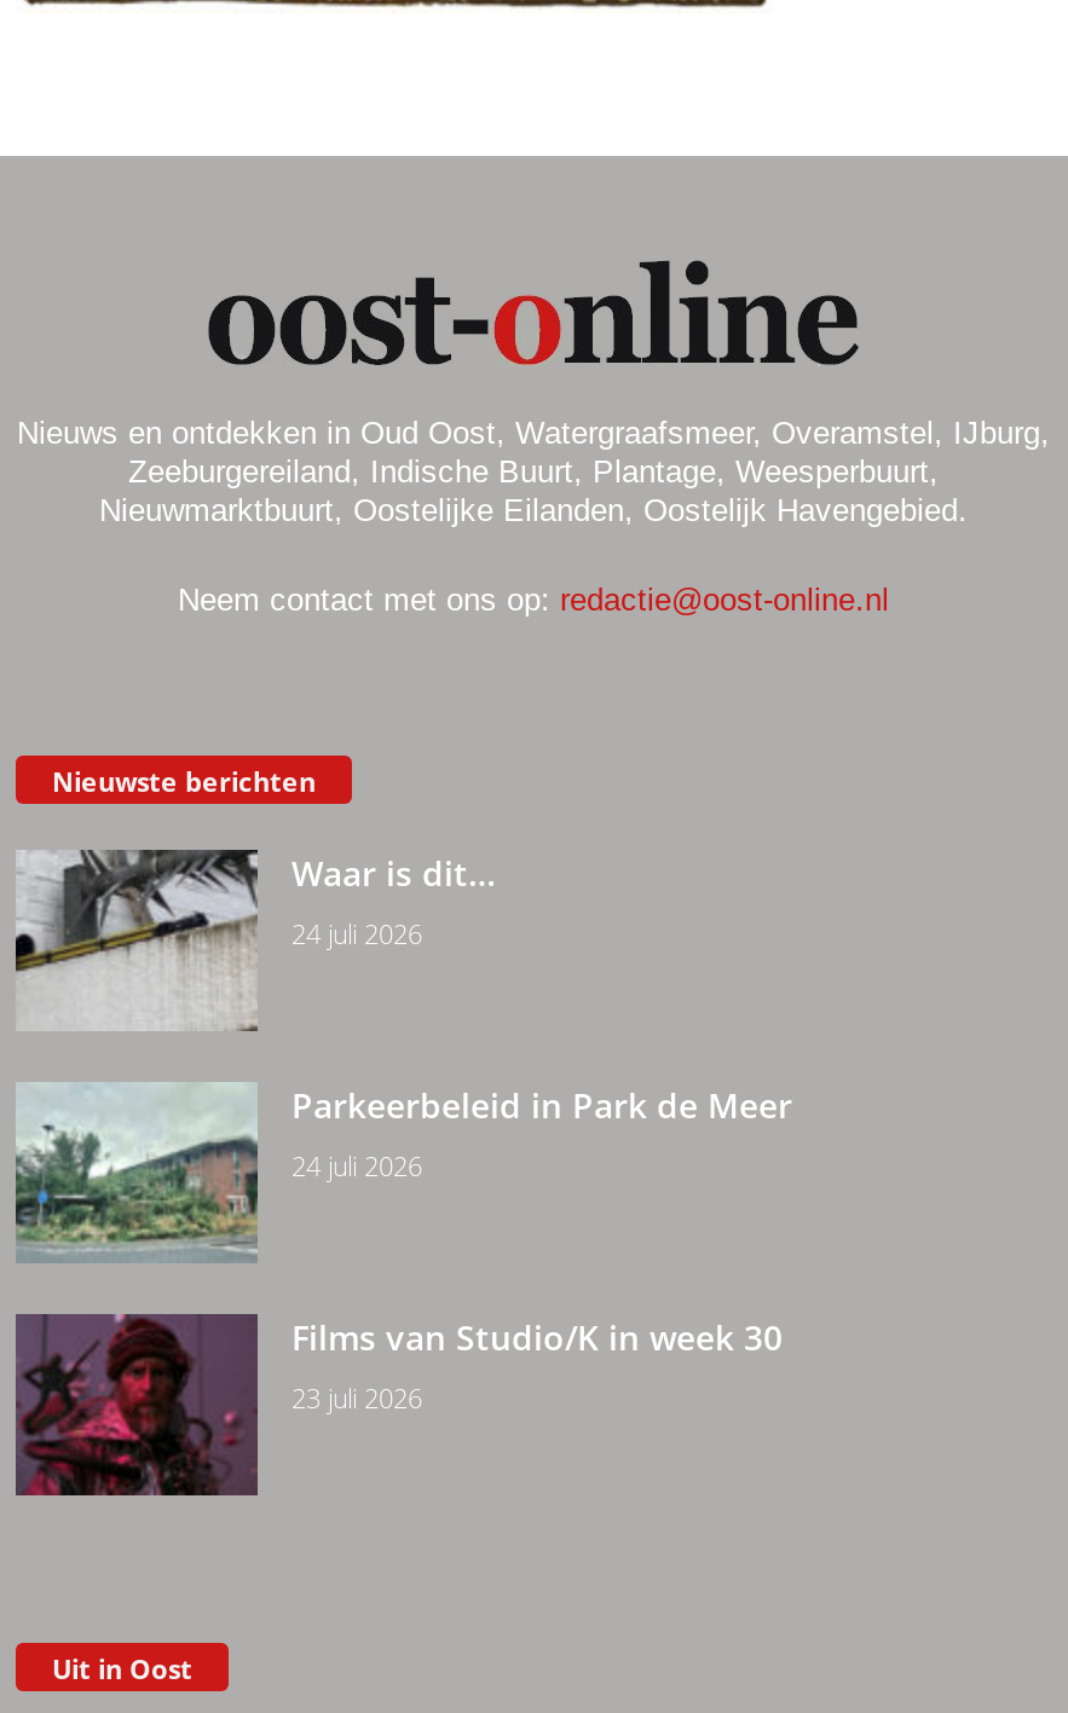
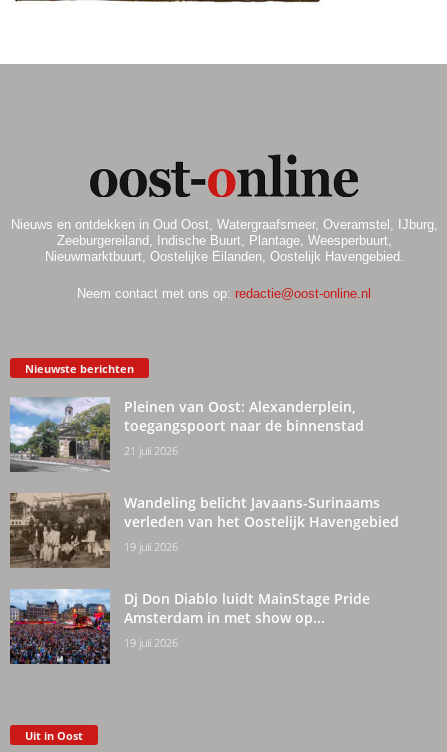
- [image]
- Waar is dit…
- 24 juli 2026
+ [image]
+ Pleinen van Oost: Alexanderplein,
+ toegangspoort naar de binnenstad
+ 21 juli 2026

- [image]
- Parkeerbeleid in Park de Meer
- 24 juli 2026
+ [image]
+ Wandeling belicht Javaans-Surinaams
+ verleden van het Oostelijk Havengebied
+ 19 juli 2026

- [image]
- Films van Studio/K in week 30
- 23 juli 2026
+ [image]
+ Dj Don Diablo luidt MainStage Pride
+ Amsterdam in met show op...
+ 19 juli 2026
